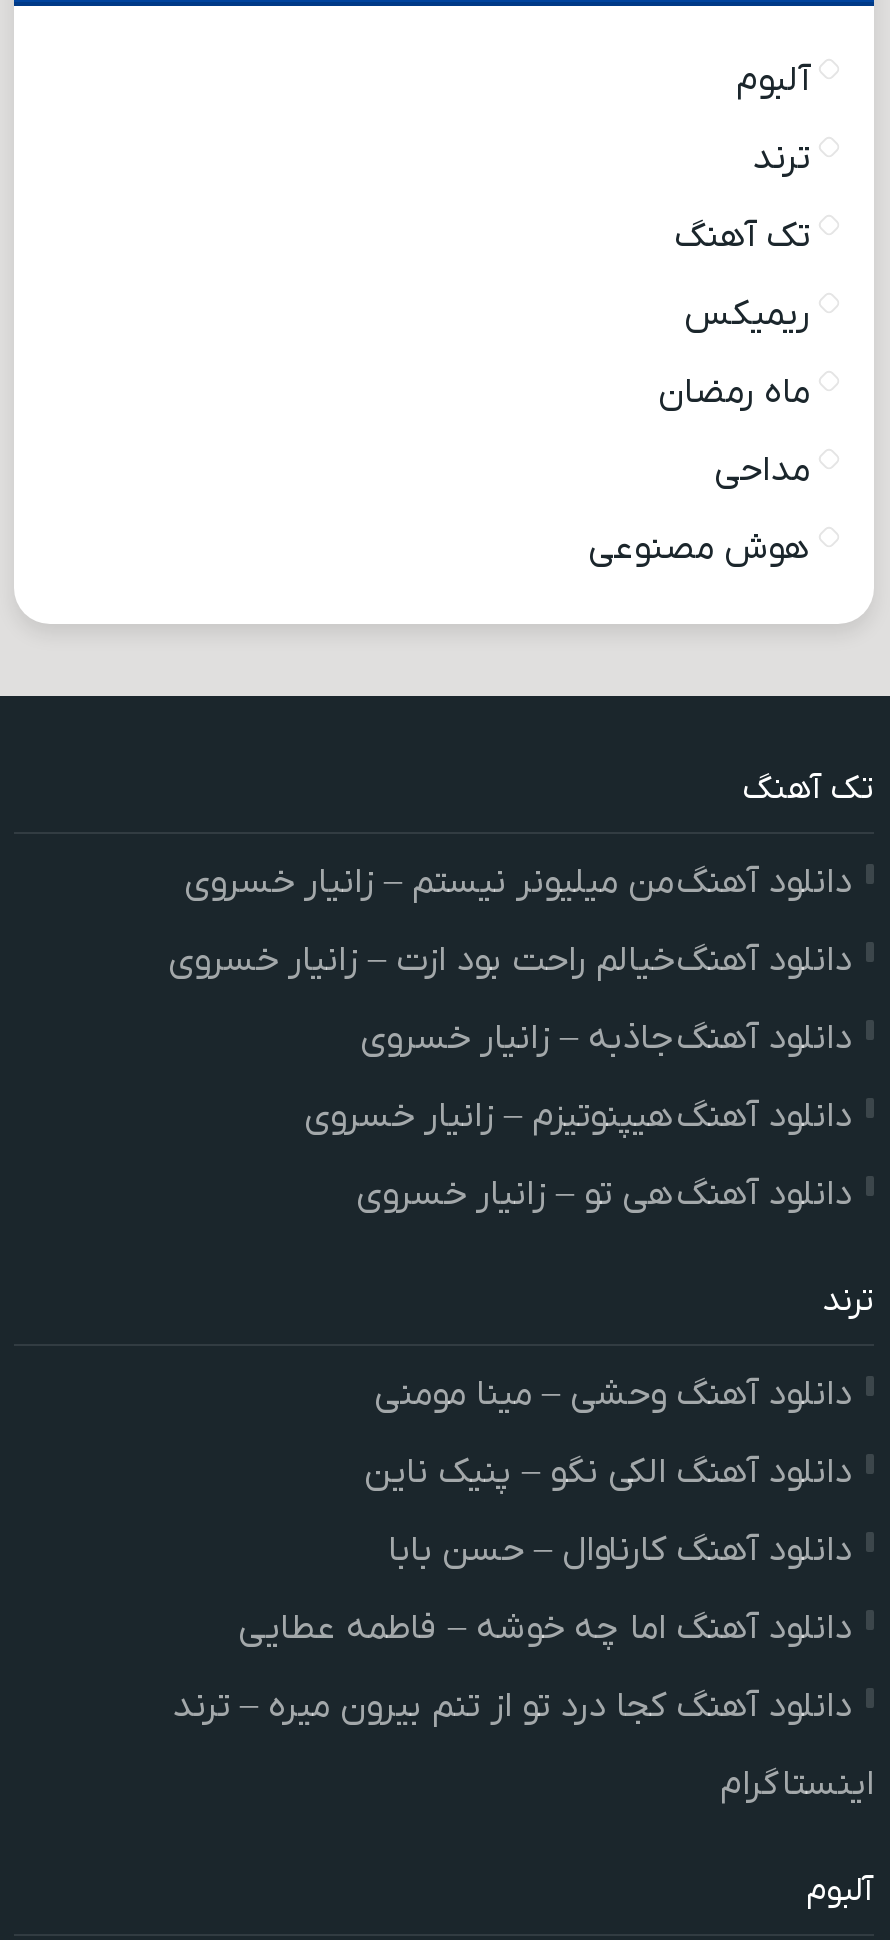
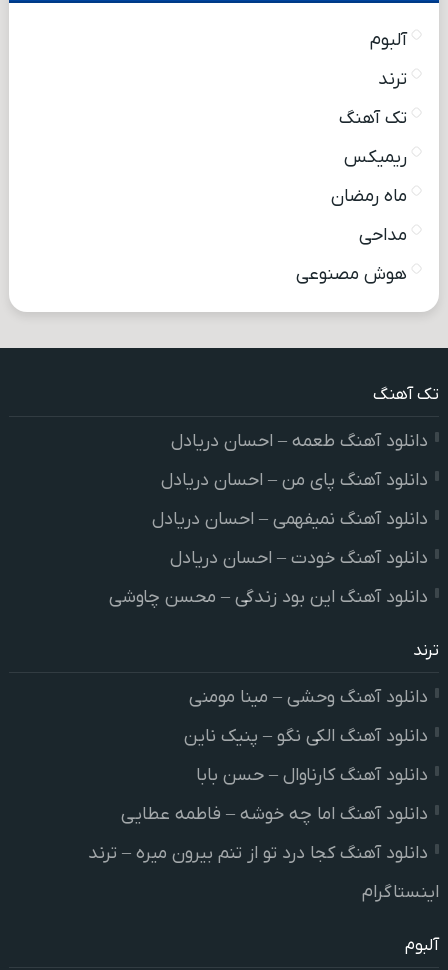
- دانلود آهنگ من میلیونر نیستم – زانیار خسروی
+ دانلود آهنگ طعمه – احسان دریادل

- دانلود آهنگ خیالم راحت بود ازت – زانیار خسروی
+ دانلود آهنگ پای من – احسان دریادل

- دانلود آهنگ جاذبه – زانیار خسروی
+ دانلود آهنگ نمیفهمی – احسان دریادل

- دانلود آهنگ هیپنوتیزم – زانیار خسروی
+ دانلود آهنگ خودت – احسان دریادل

- دانلود آهنگ هی تو – زانیار خسروی
+ دانلود آهنگ این بود زندگی – محسن چاوشی
